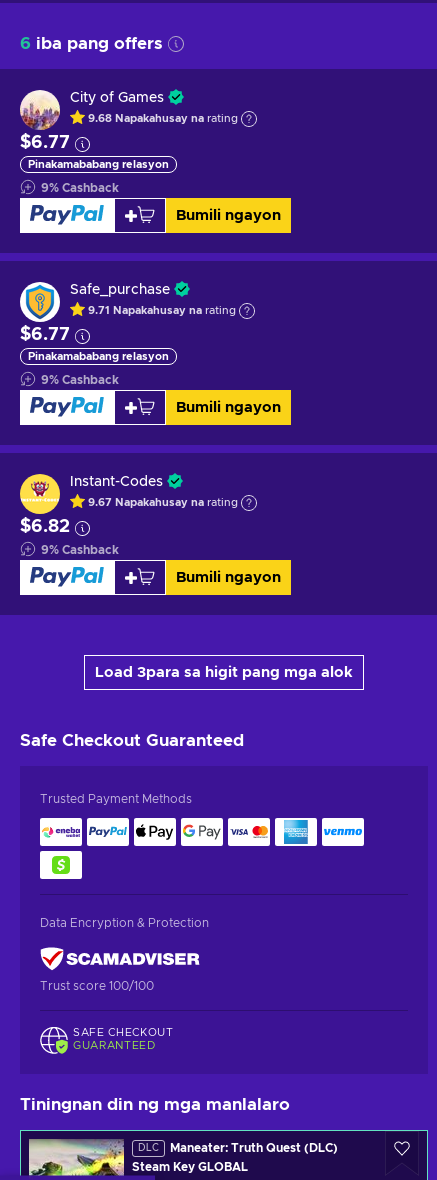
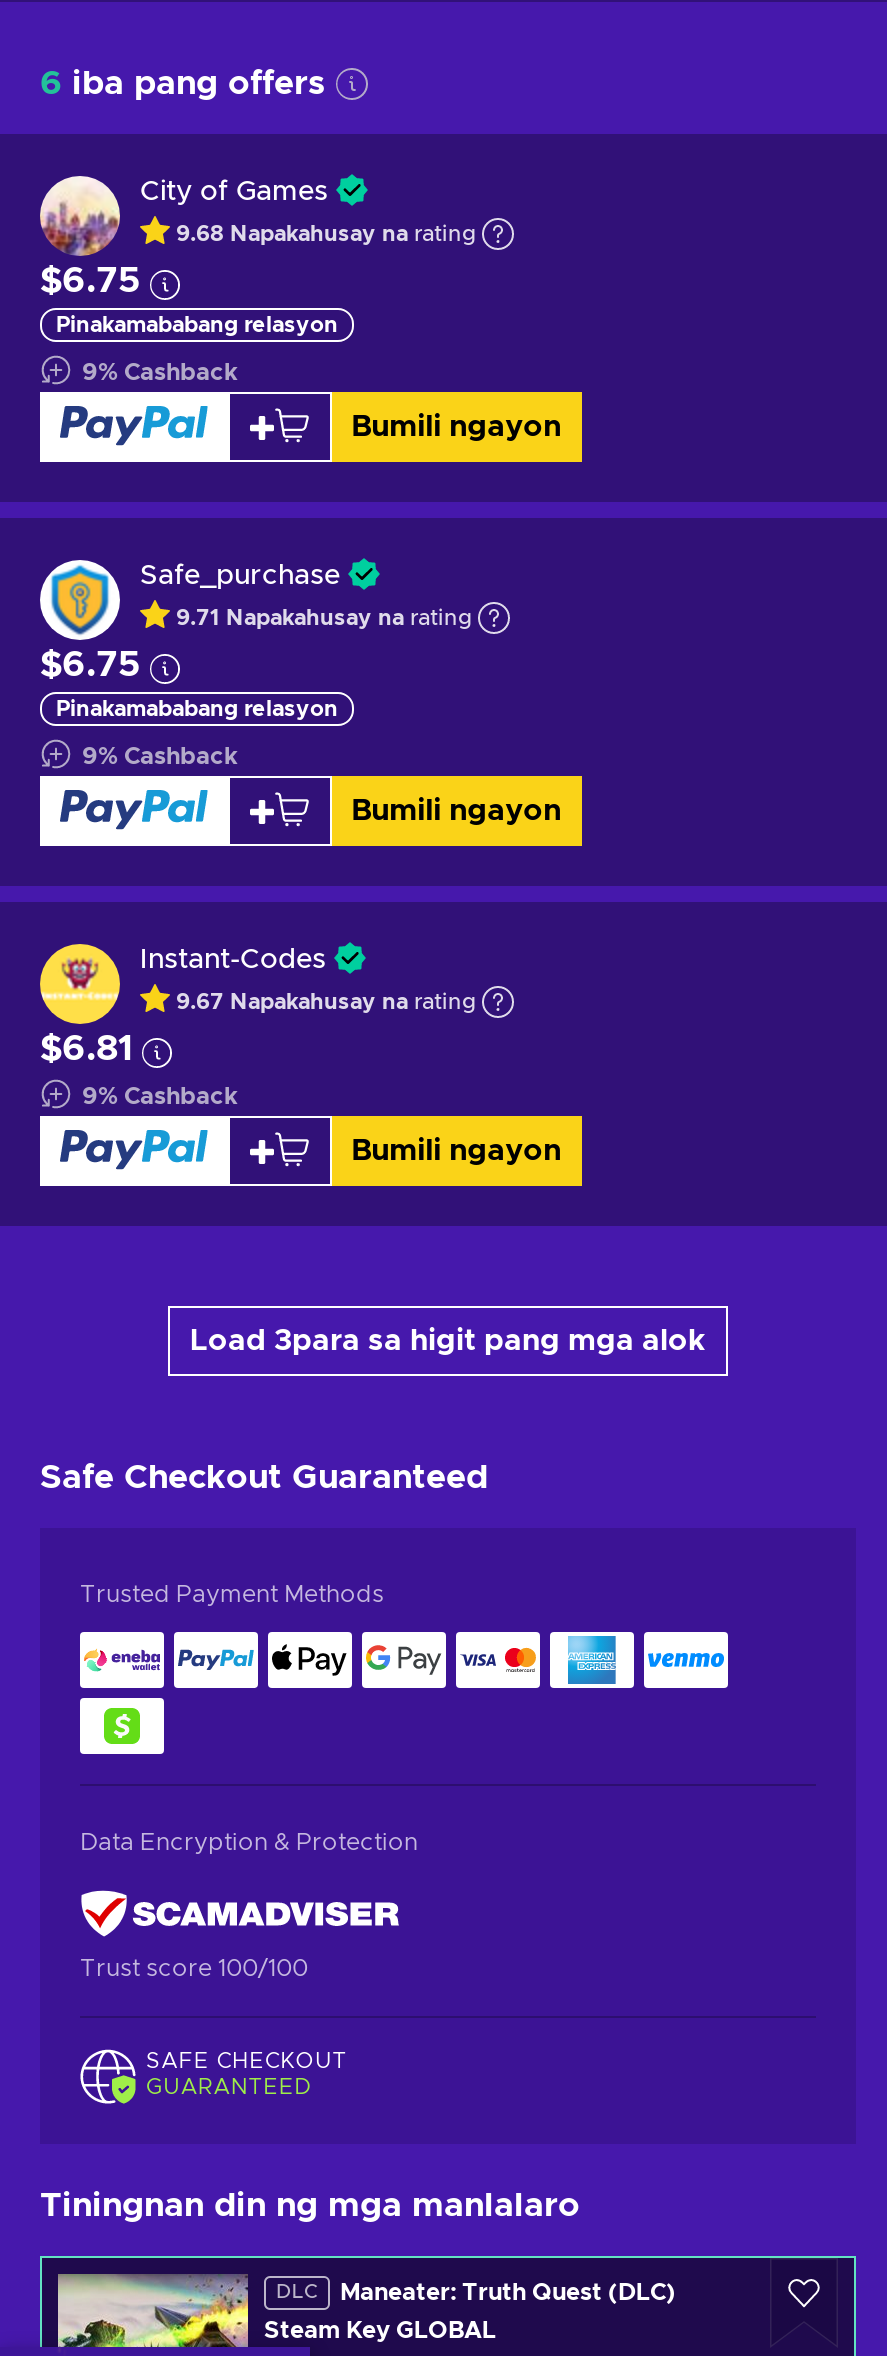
- $6.77
+ $6.75

- $6.77
+ $6.75

- $6.82
+ $6.81
